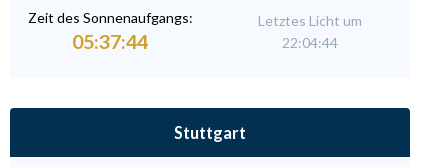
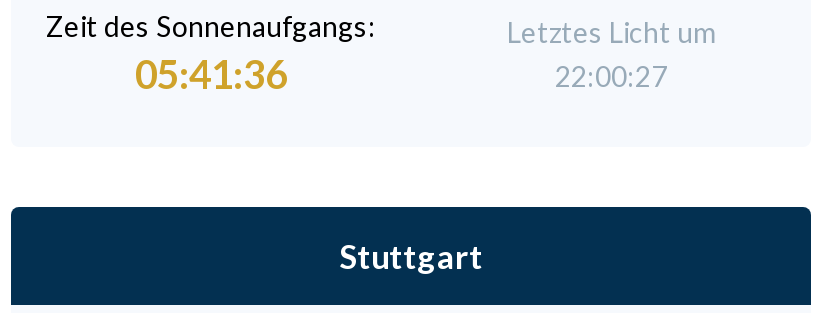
- 05:37:44
+ 05:41:36

- 22:04:44
+ 22:00:27
